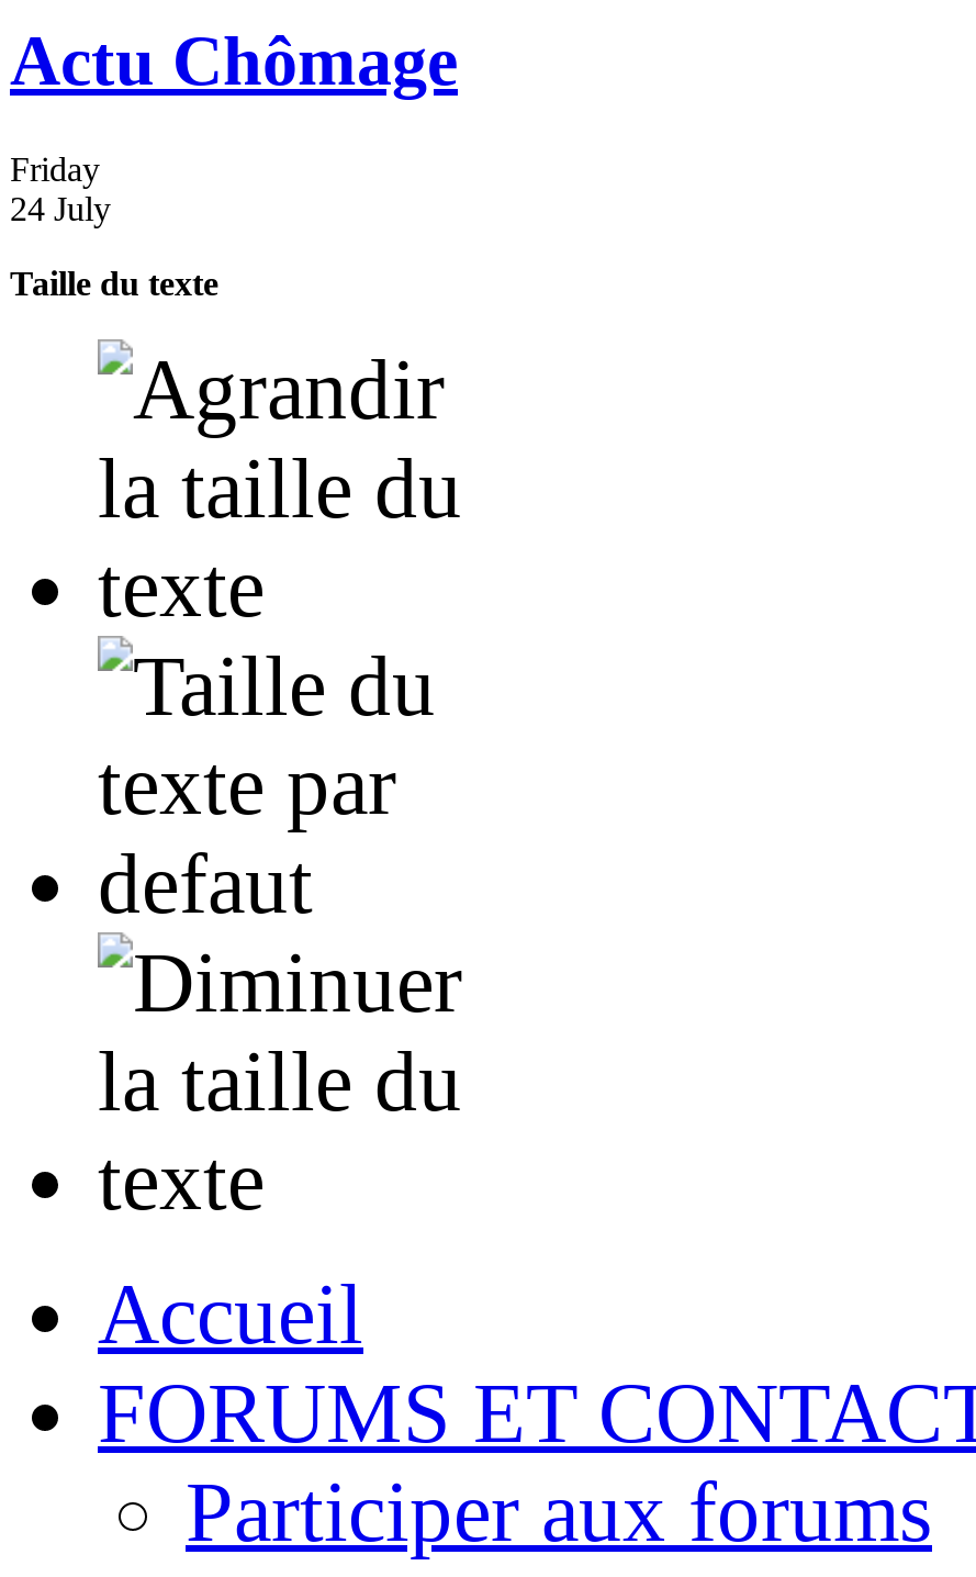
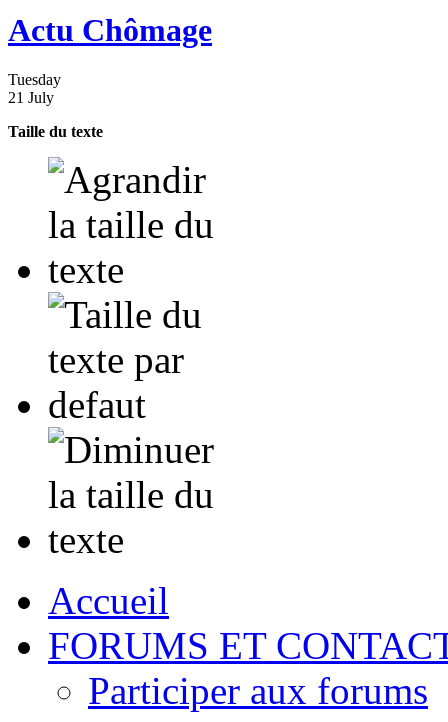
- Friday
- 24 July
+ Tuesday
+ 21 July
